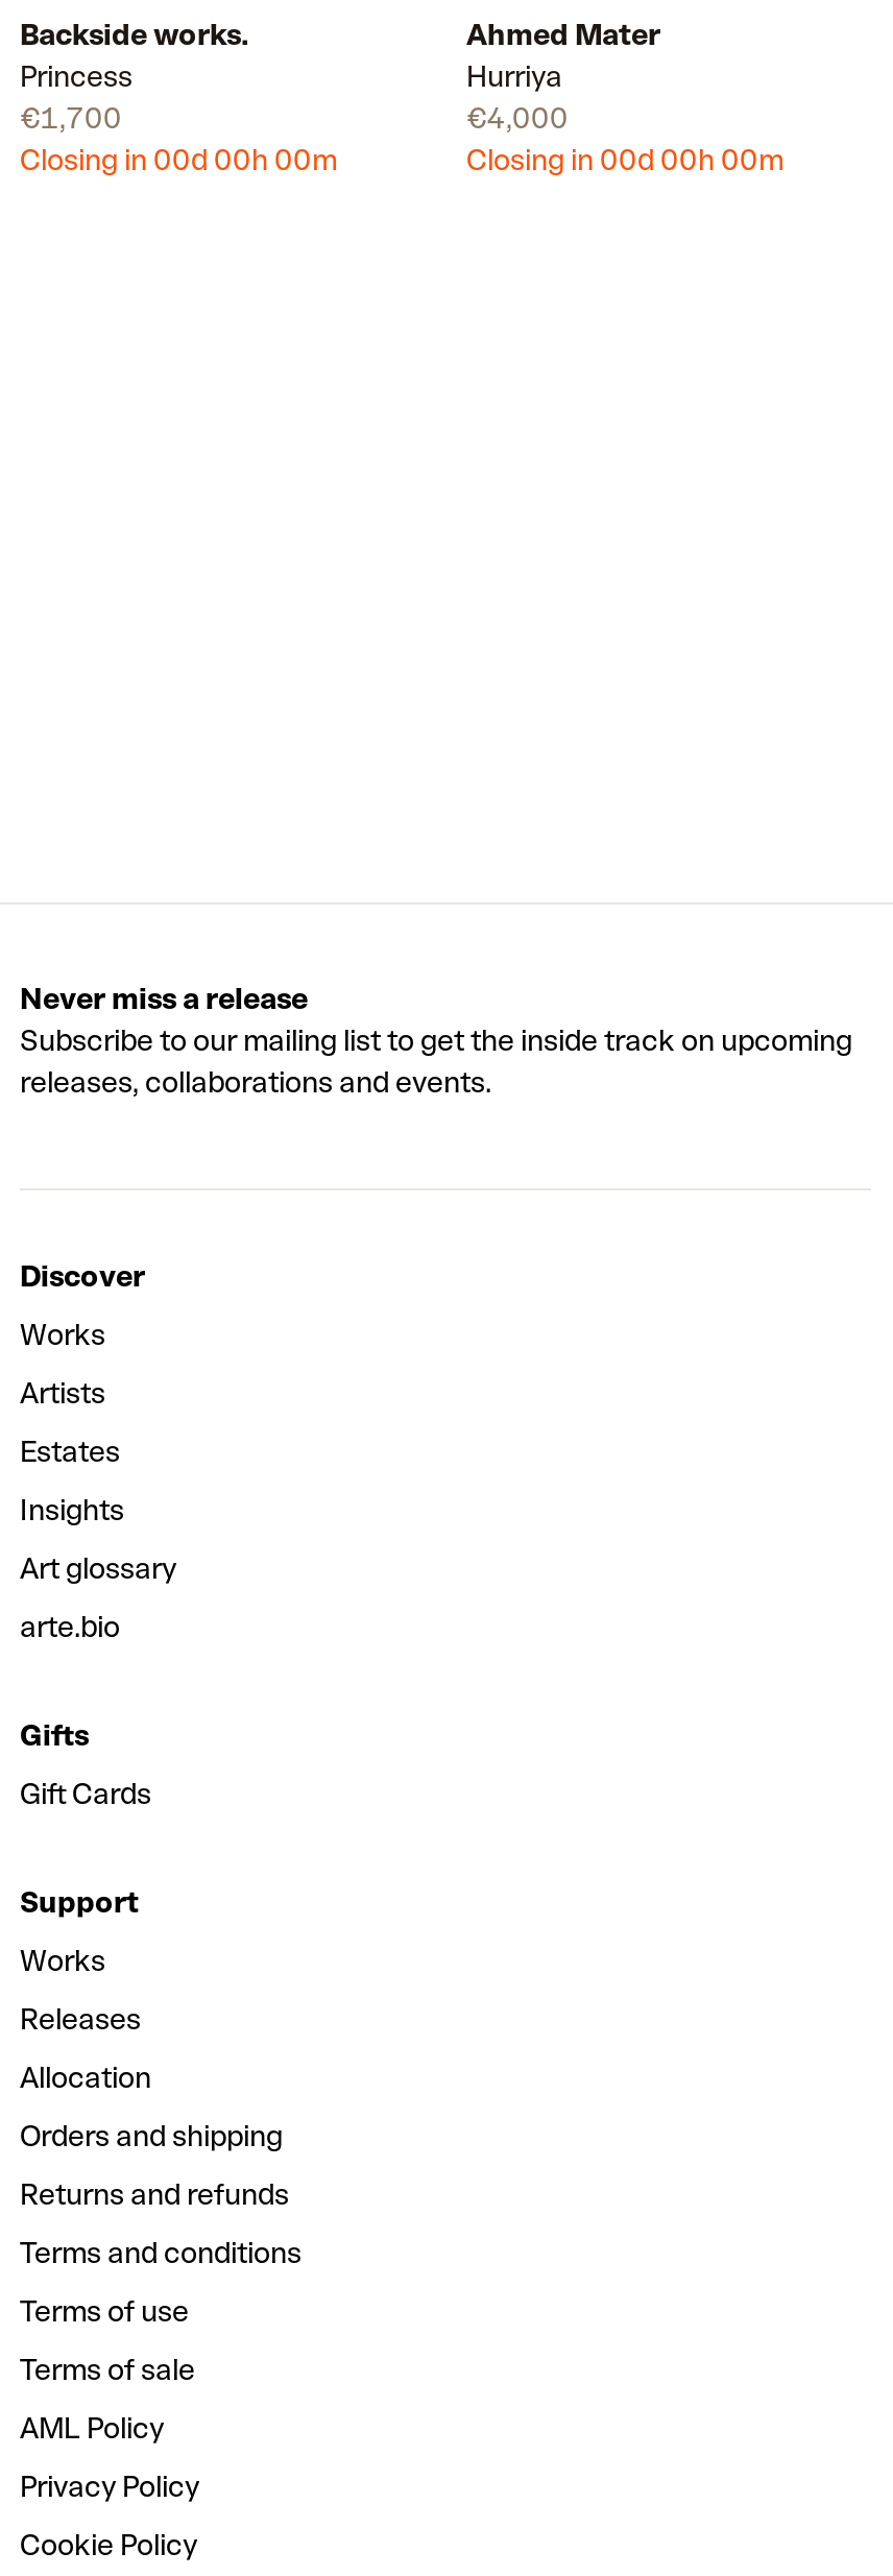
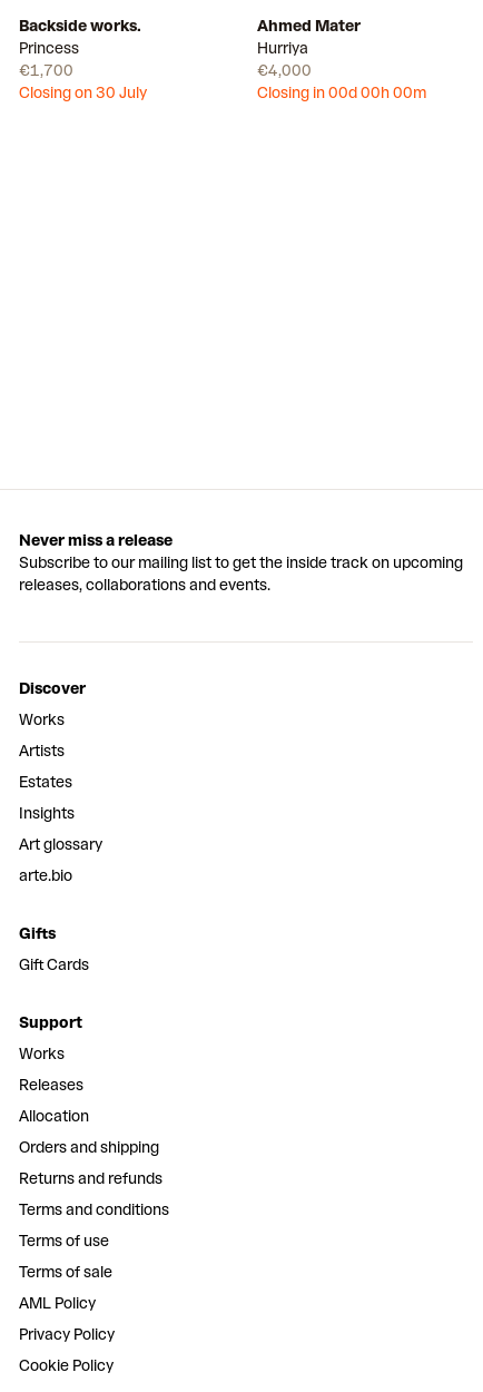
- Closing in 00d 00h 00m
+ Closing on 30 July
